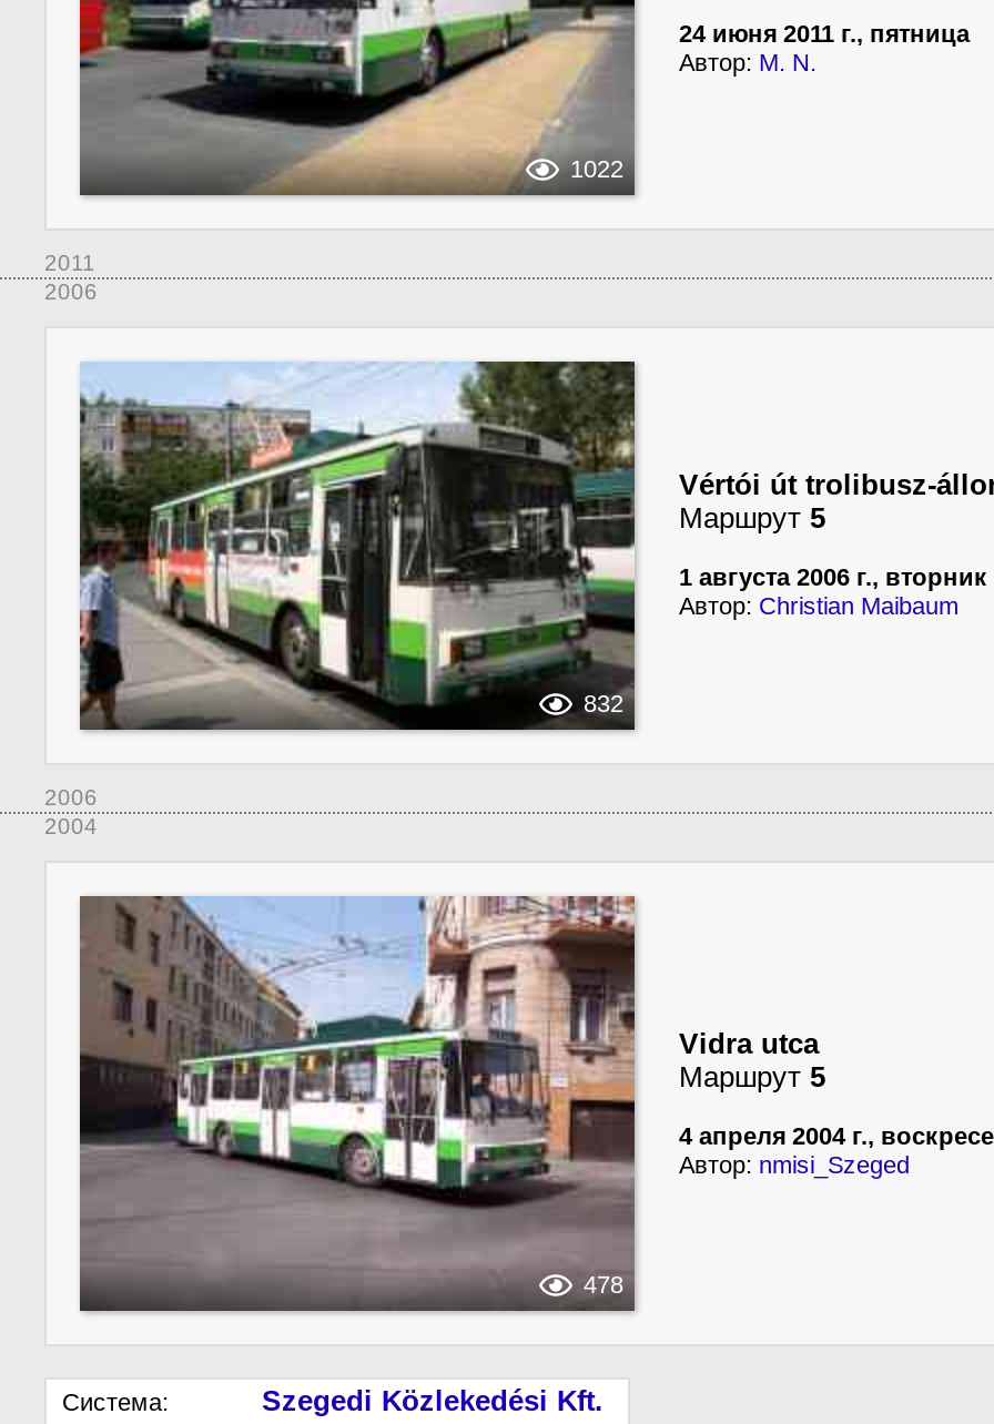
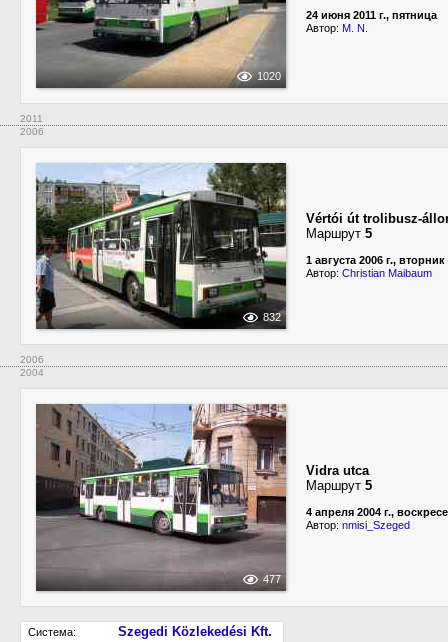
- 1022
+ 1020

- 478
+ 477
